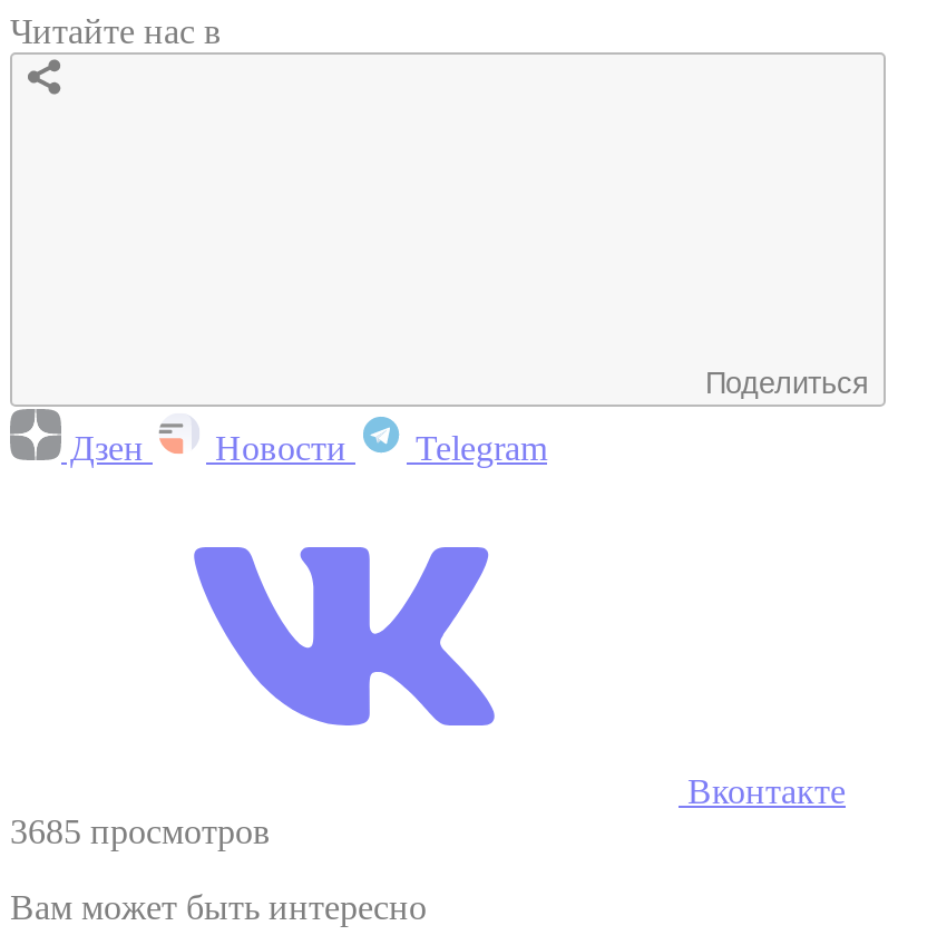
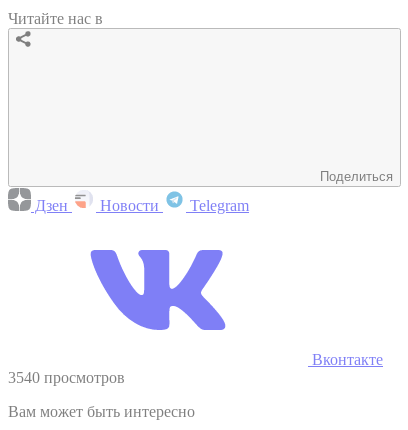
- 3685 просмотров
+ 3540 просмотров
